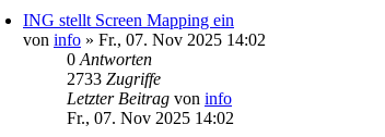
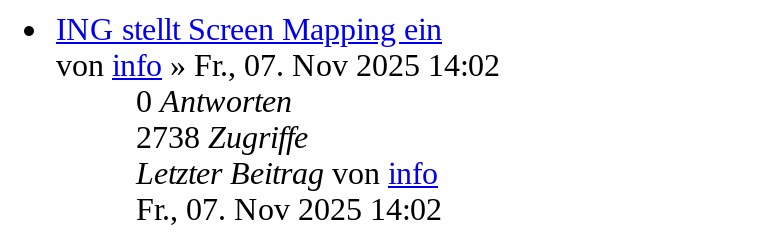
- 2733 Zugriffe
+ 2738 Zugriffe
